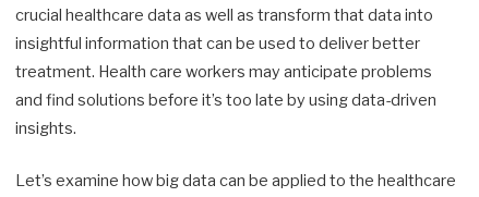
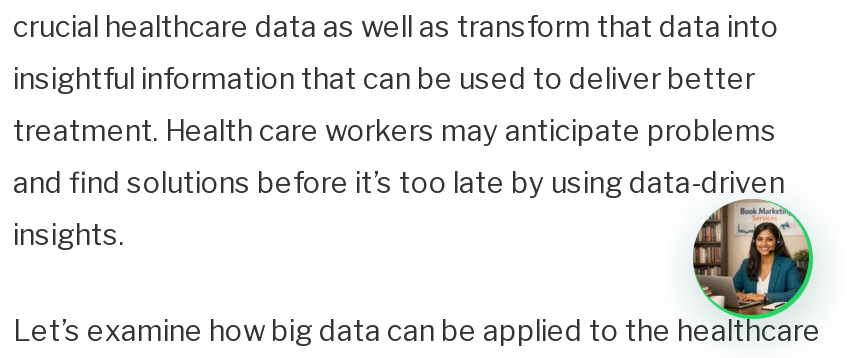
+ [image]
